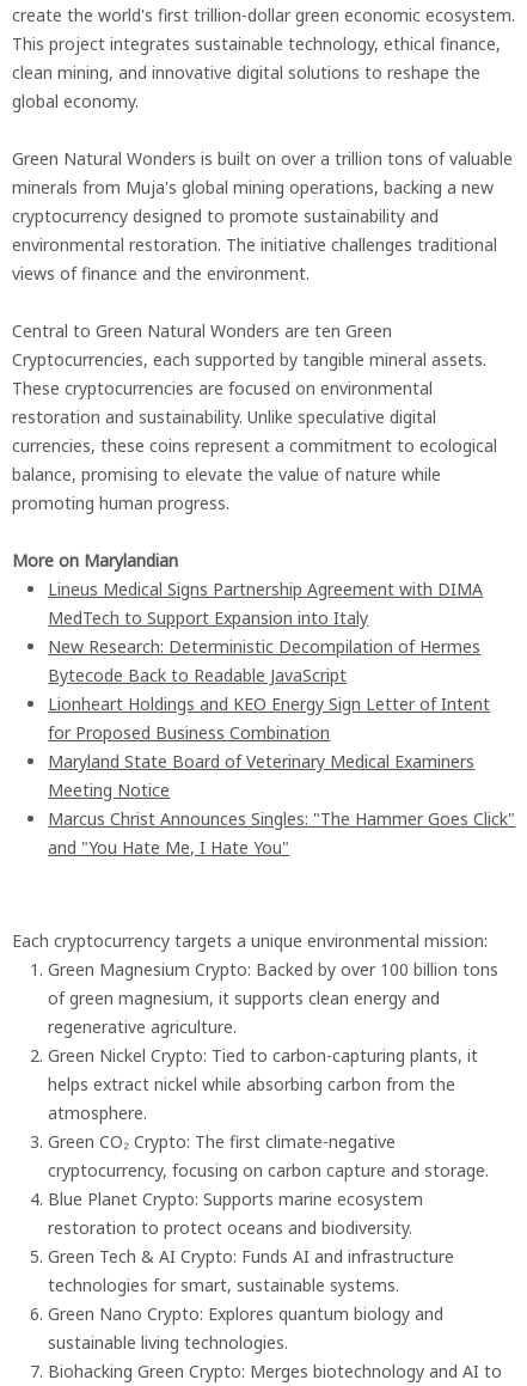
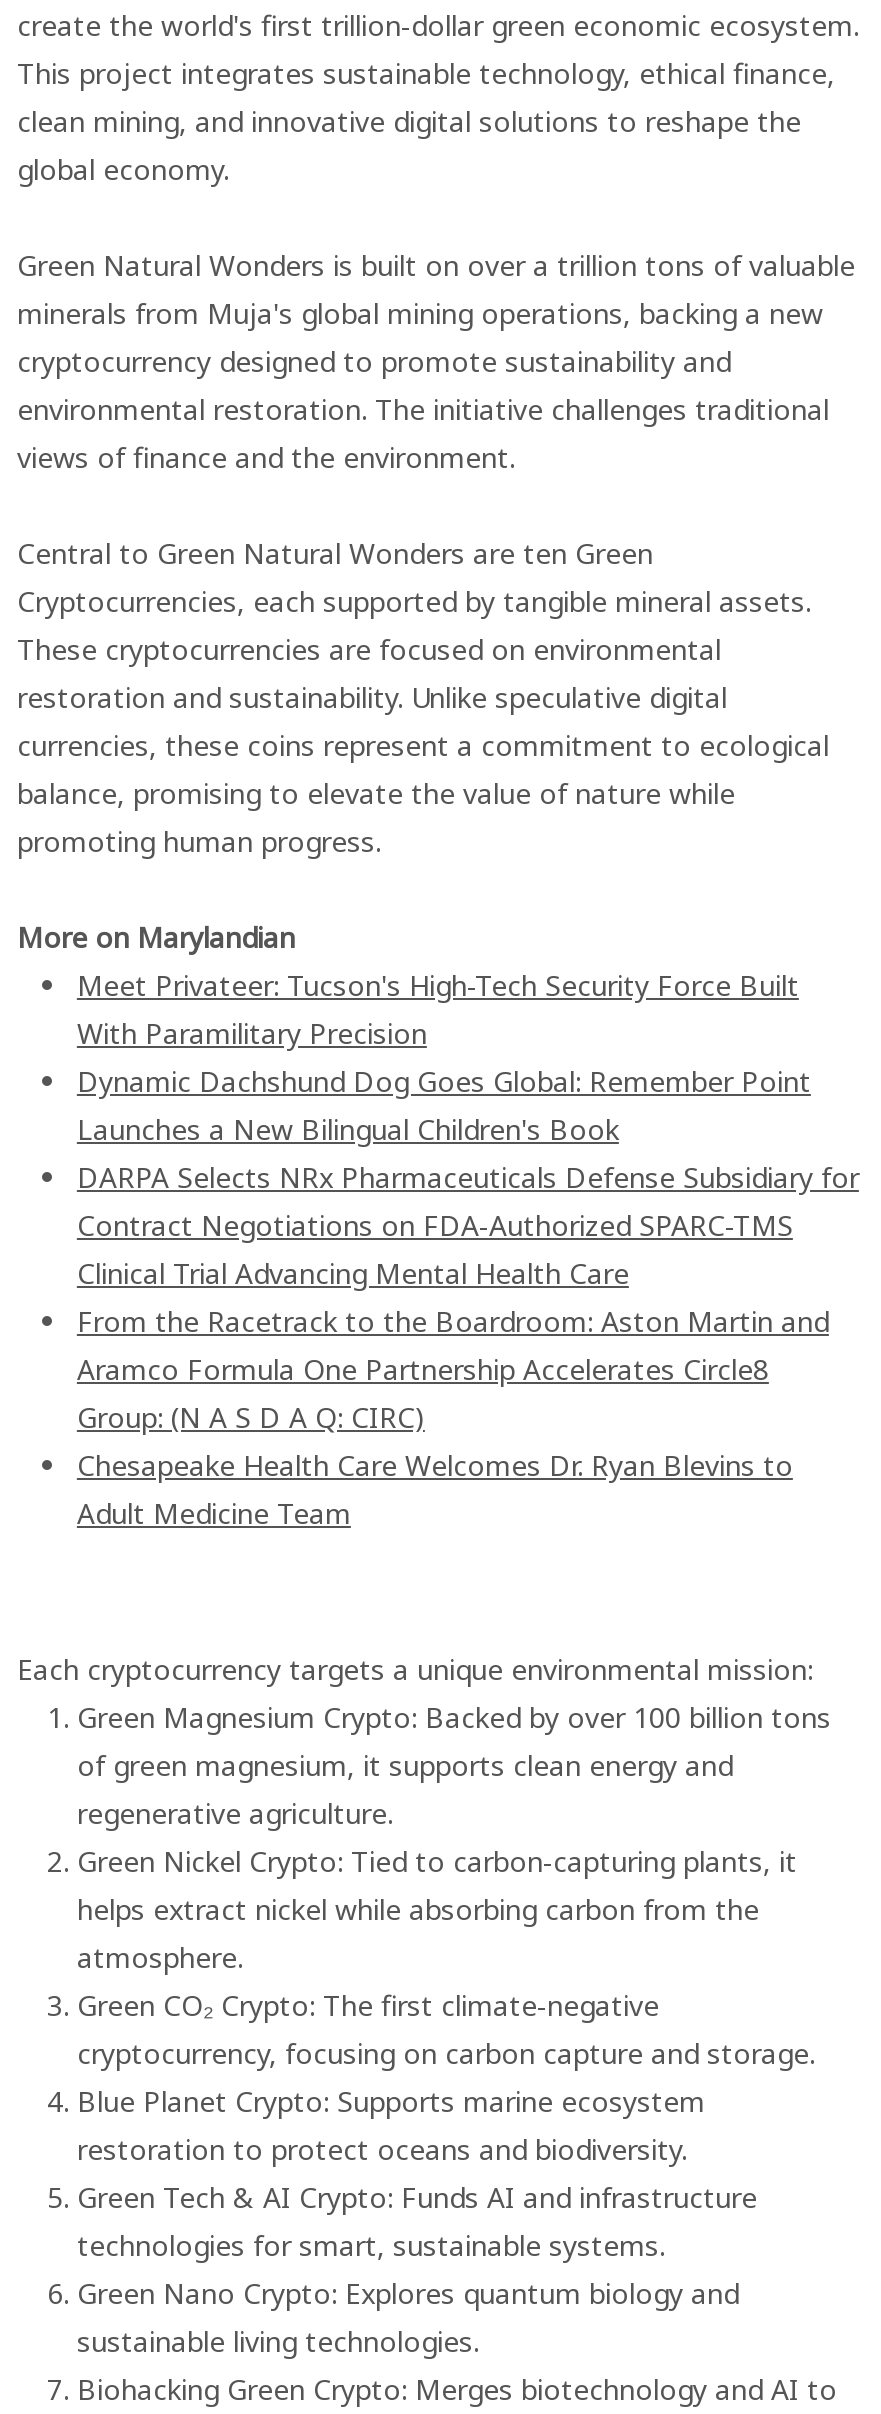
- Lineus Medical Signs Partnership Agreement with DIMA
- MedTech to Support Expansion into Italy
- New Research: Deterministic Decompilation of Hermes
- Bytecode Back to Readable JavaScript
- Lionheart Holdings and KEO Energy Sign Letter of Intent
- for Proposed Business Combination
- Maryland State Board of Veterinary Medical Examiners
- Meeting Notice
- Marcus Christ Announces Singles: "The Hammer Goes Click"
- and "You Hate Me, I Hate You"
+ Meet Privateer: Tucson's High-Tech Security Force Built
+ With Paramilitary Precision
+ Dynamic Dachshund Dog Goes Global: Remember Point
+ Launches a New Bilingual Children's Book
+ DARPA Selects NRx Pharmaceuticals Defense Subsidiary for
+ Contract Negotiations on FDA-Authorized SPARC-TMS
+ Clinical Trial Advancing Mental Health Care
+ From the Racetrack to the Boardroom: Aston Martin and
+ Aramco Formula One Partnership Accelerates Circle8
+ Group: (N A S D A Q: CIRC)
+ Chesapeake Health Care Welcomes Dr. Ryan Blevins to
+ Adult Medicine Team
